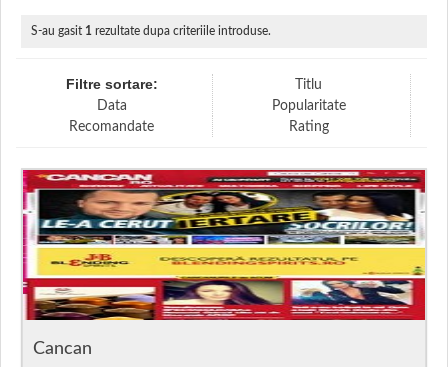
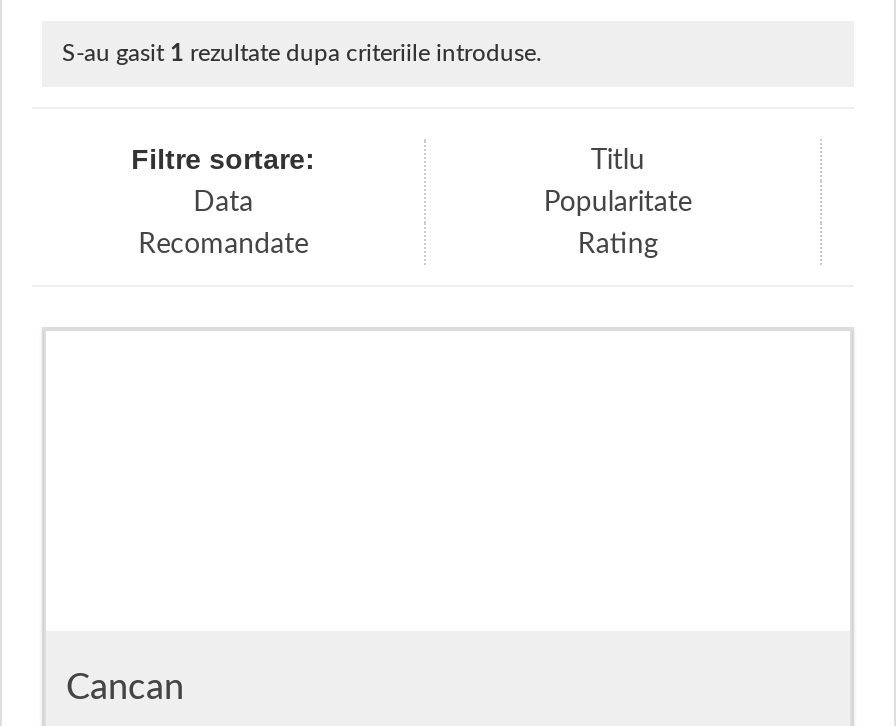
- [image]
